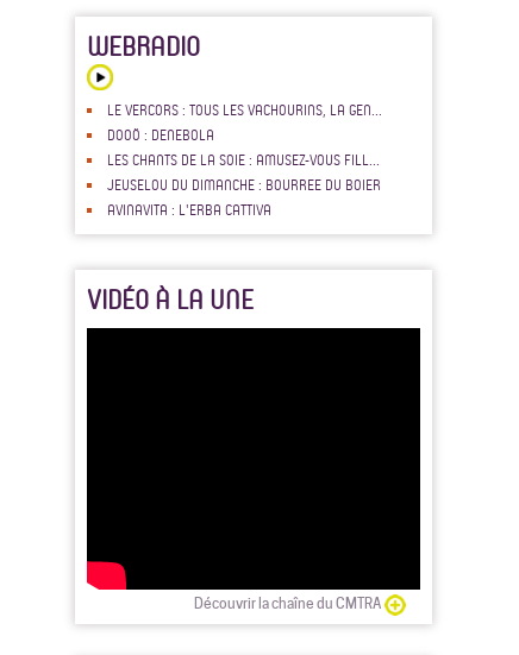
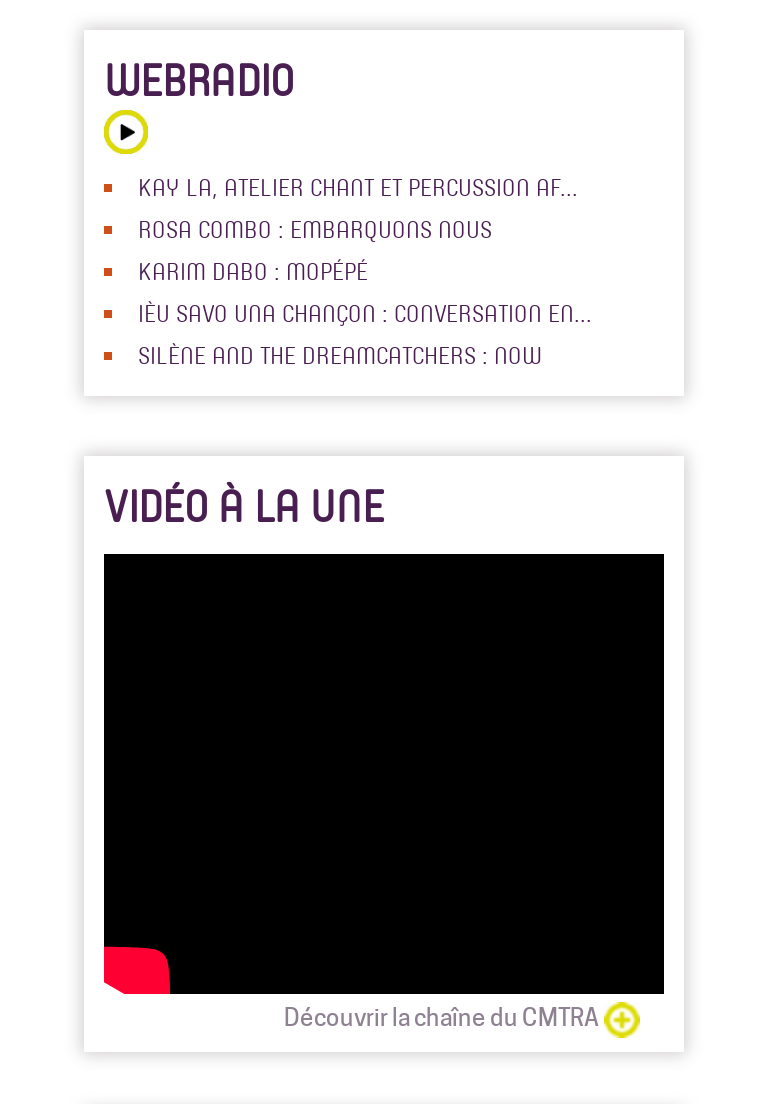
- LE VERCORS : TOUS LES VACHOURINS, LA GEN...
- DOOÖ : DENEBOLA
- LES CHANTS DE LA SOIE : AMUSEZ-VOUS FILL...
- JEUSELOU DU DIMANCHE : BOURREE DU BOIER
- AVINAVITA : L'ERBA CATTIVA
+ KAY LA, ATELIER CHANT ET PERCUSSION AF...
+ ROSA COMBO : EMBARQUONS NOUS
+ KARIM DABO : MOPÉPÉ
+ IÈU SAVO UNA CHANÇON : CONVERSATION EN...
+ SILÈNE AND THE DREAMCATCHERS : NOW
